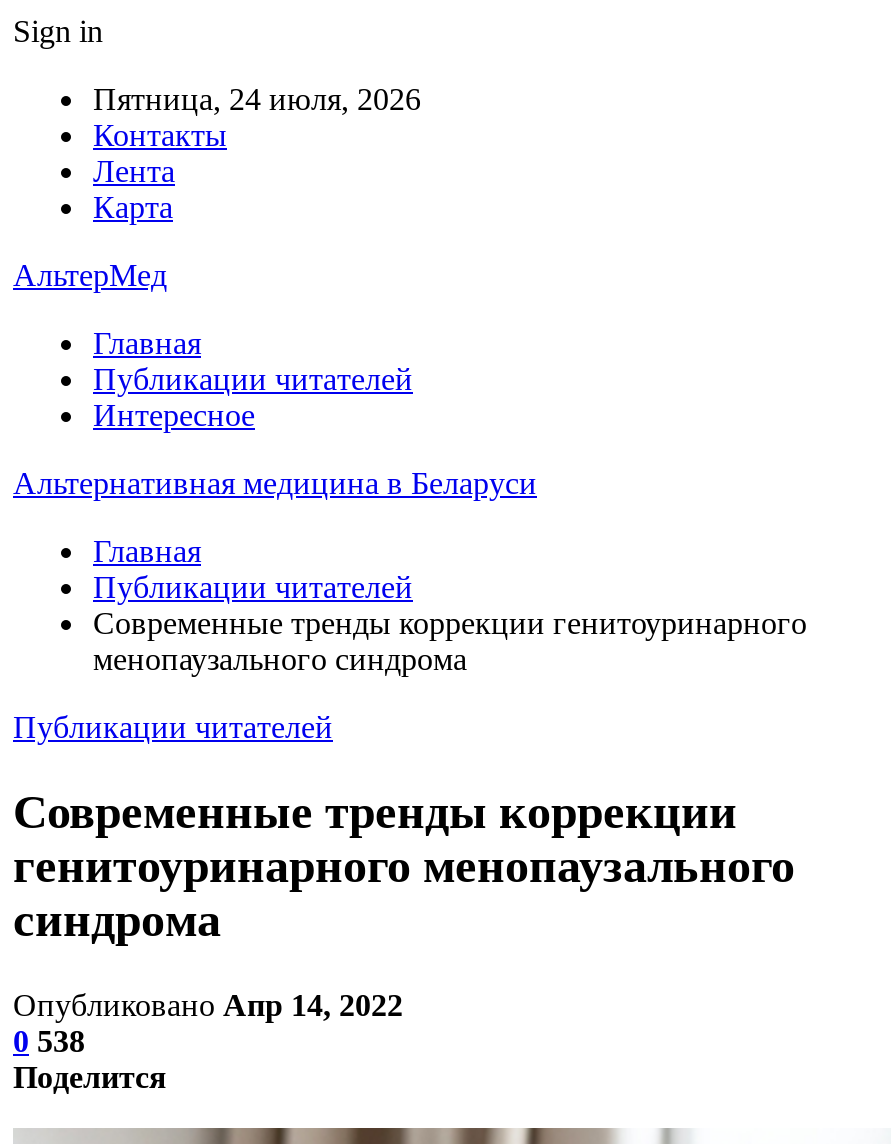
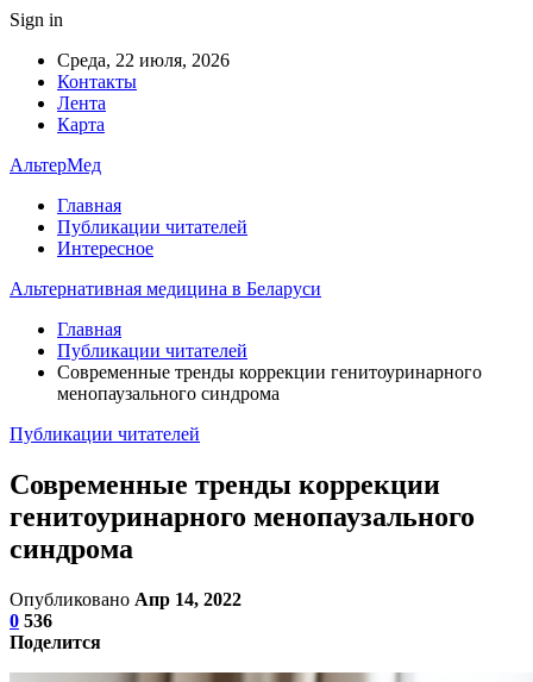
- Пятница, 24 июля, 2026
+ Среда, 22 июля, 2026

- 0 538
+ 0 536
